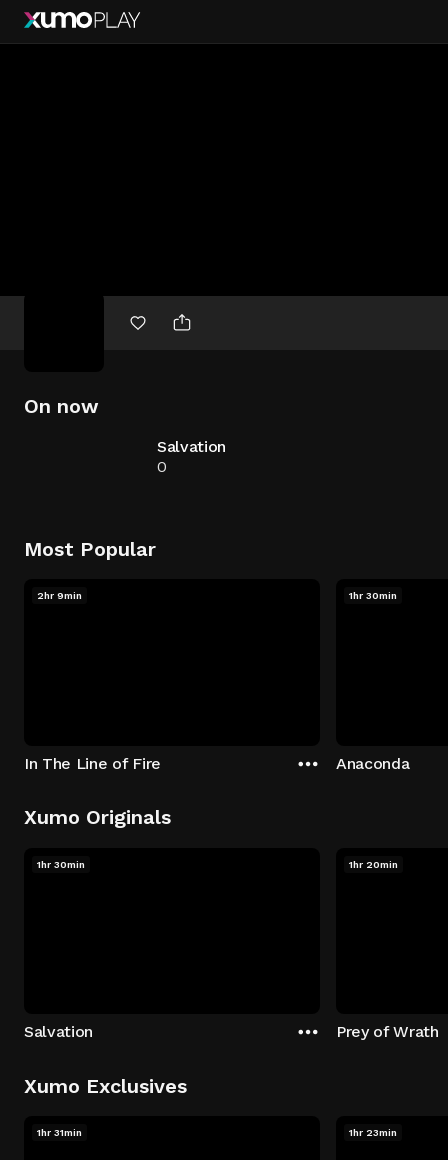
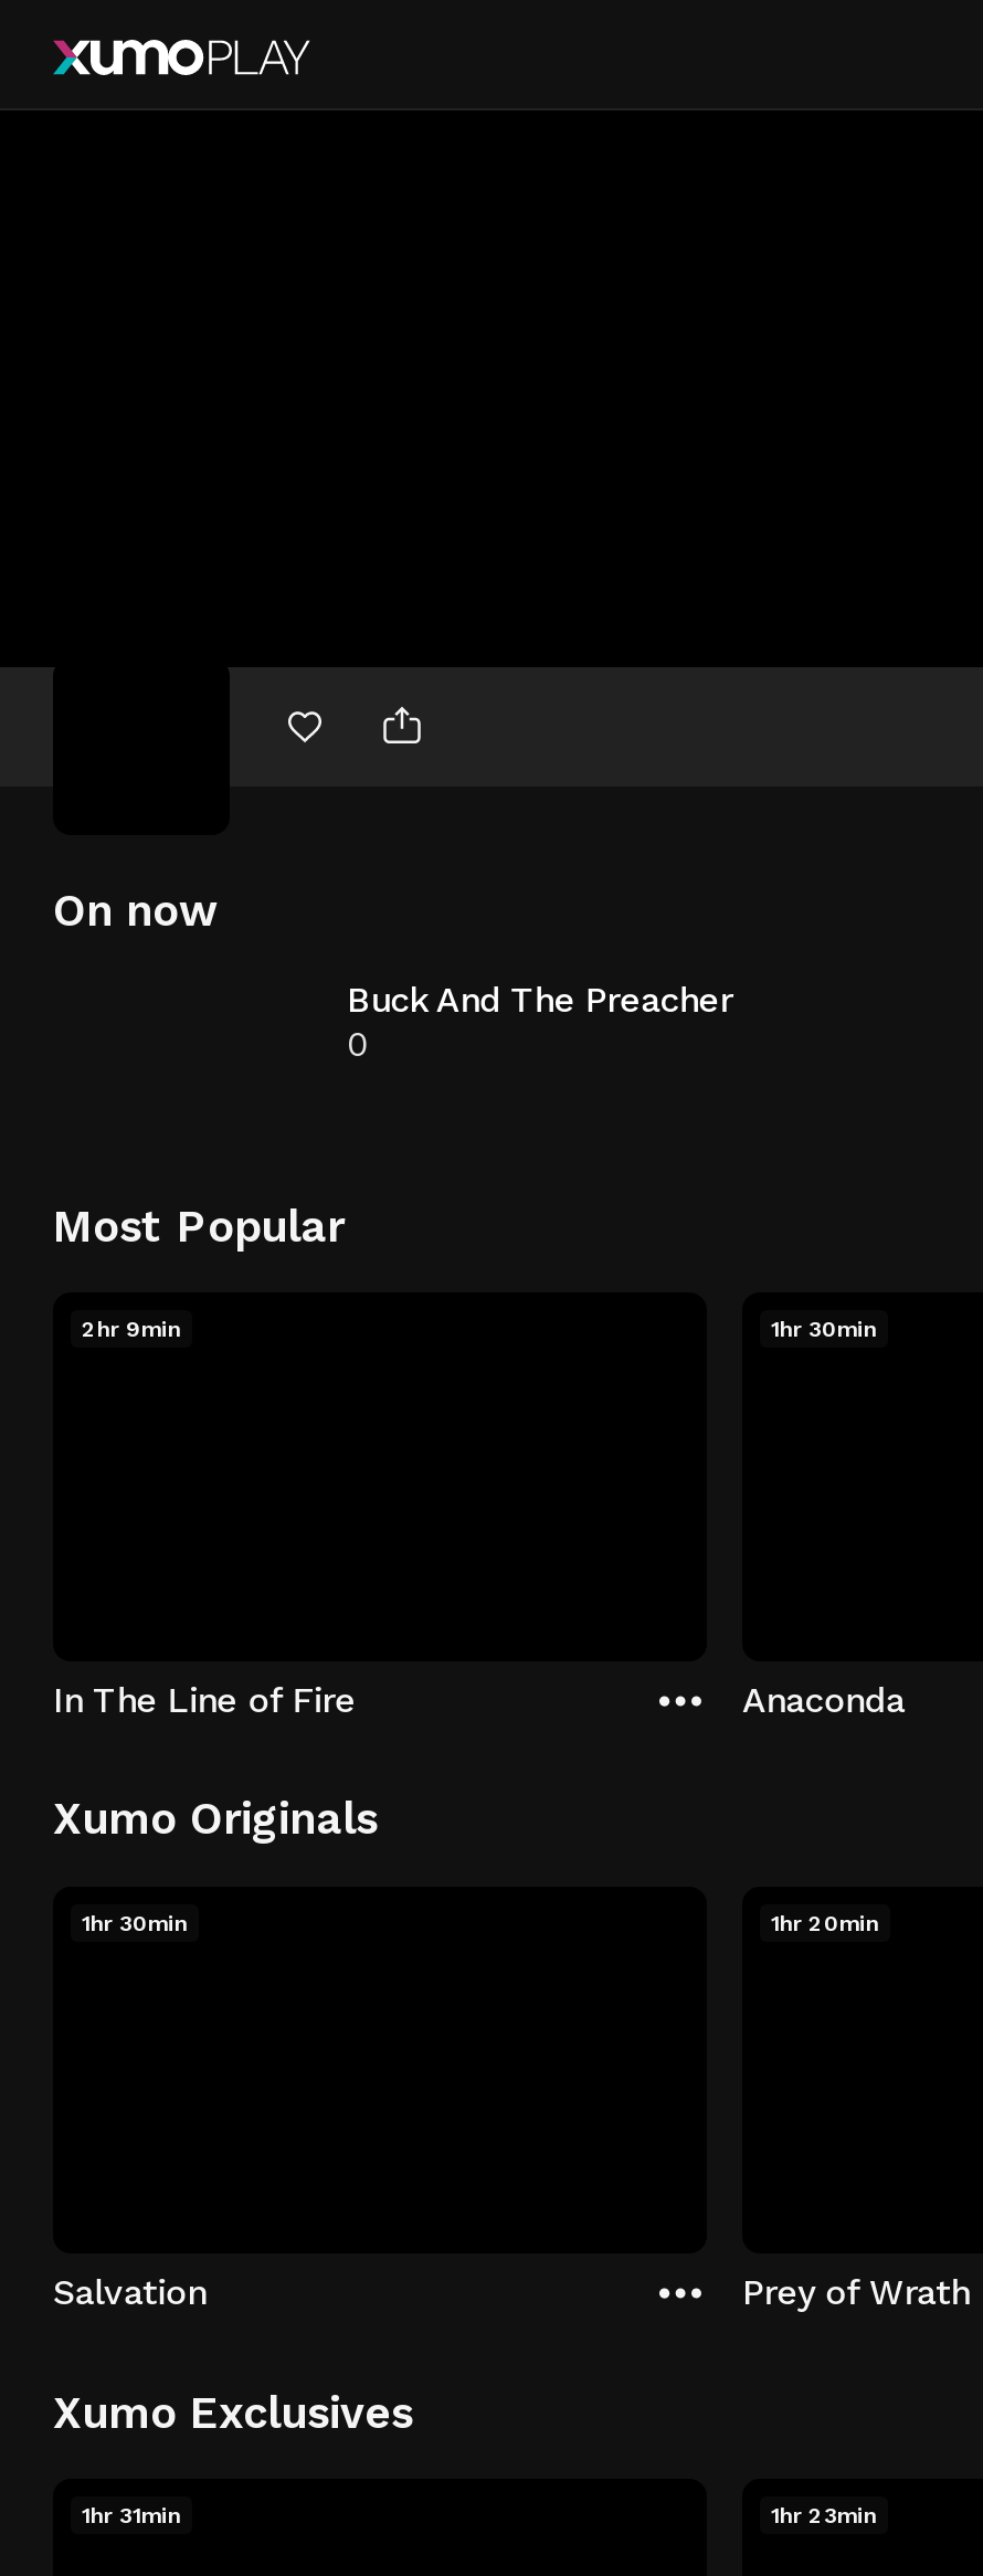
- Salvation
+ Buck And The Preacher
